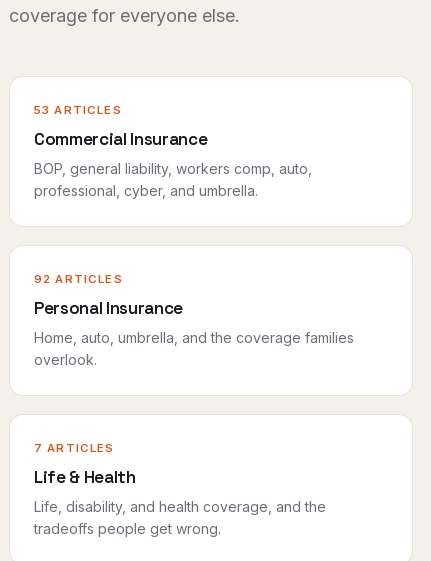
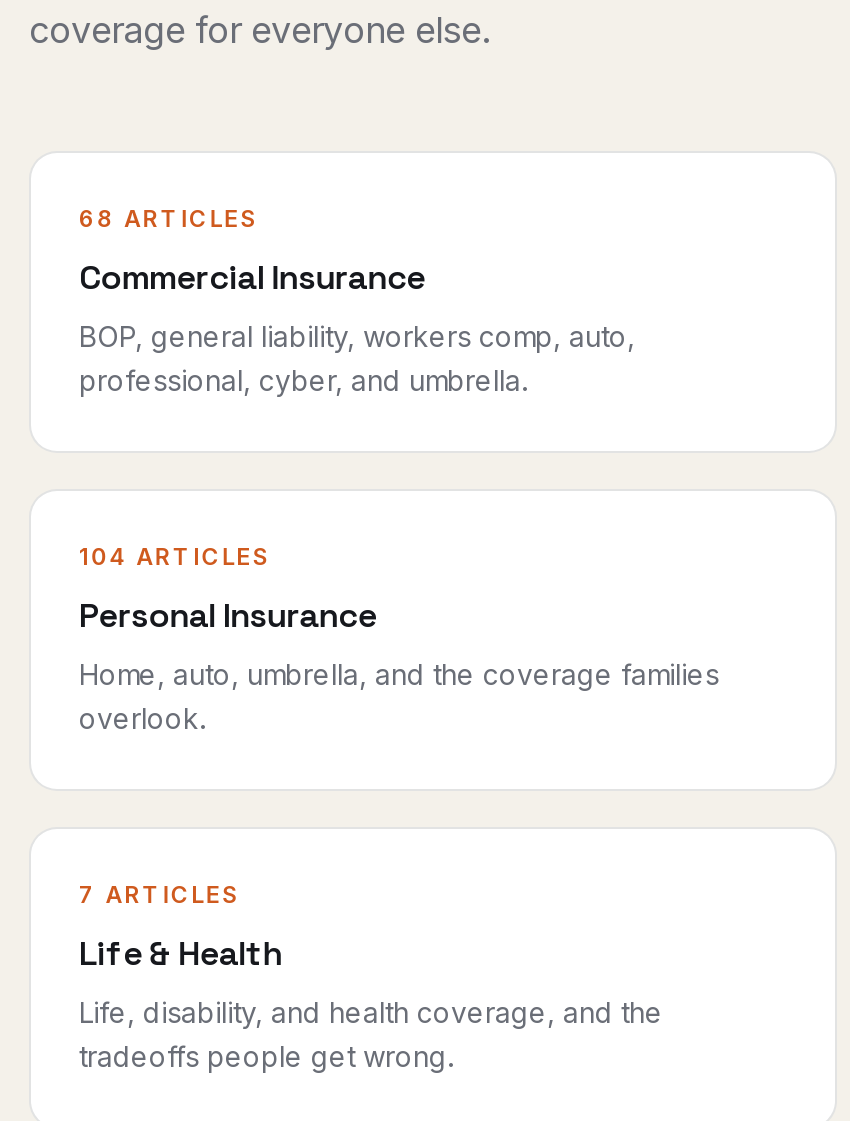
- 53 ARTICLES
+ 68 ARTICLES

- 92 ARTICLES
+ 104 ARTICLES
